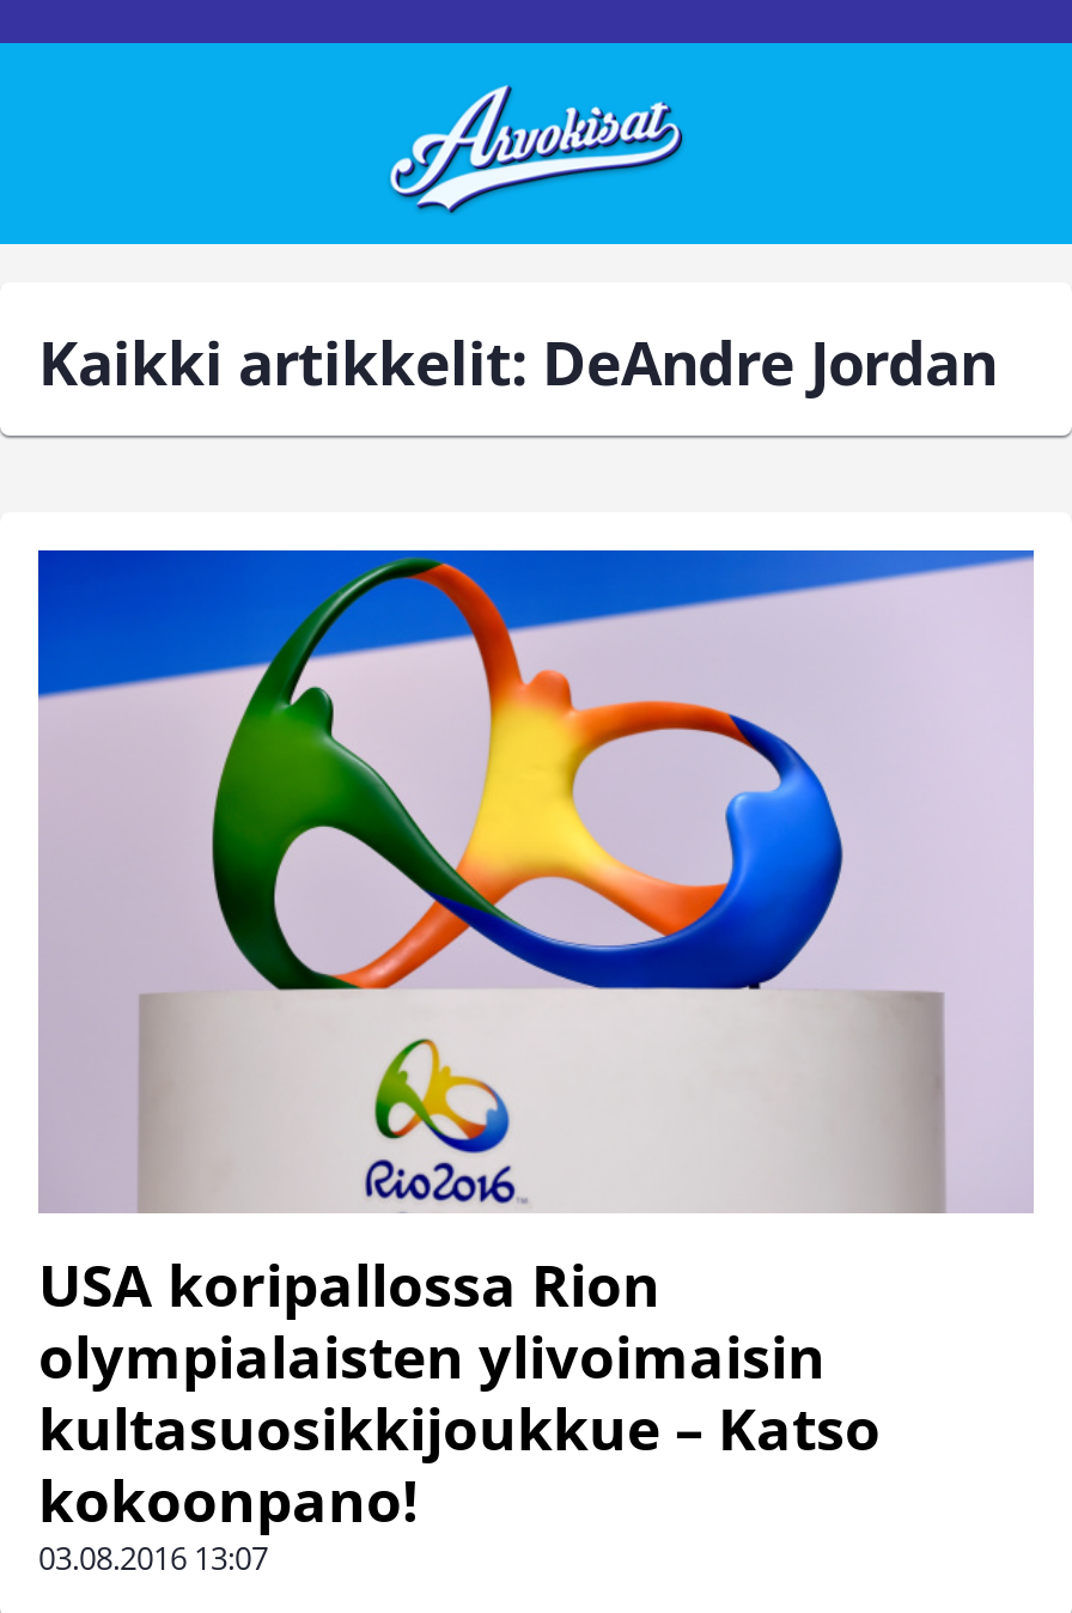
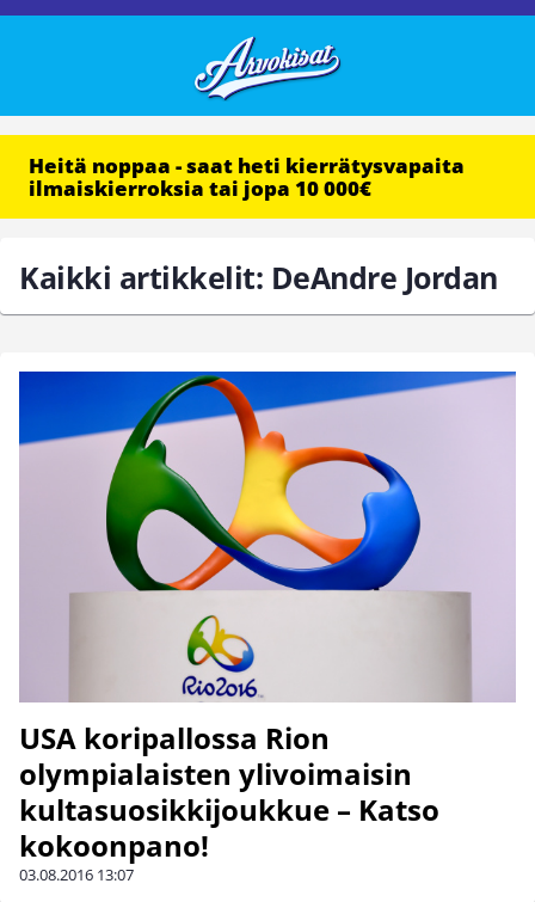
+ Heitä noppaa - saat heti kierrätysvapaita
+ ilmaiskierroksia tai jopa 10 000€
